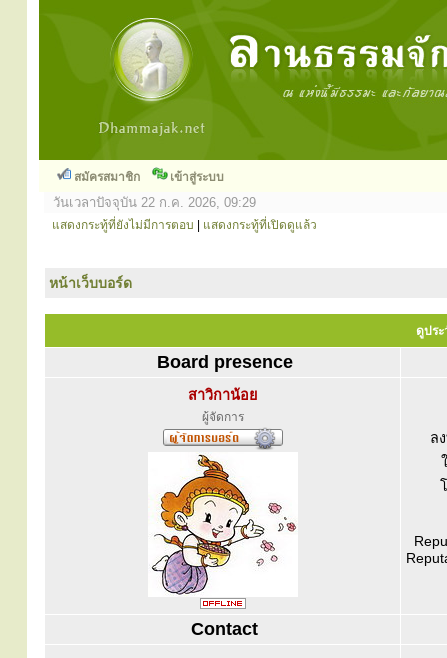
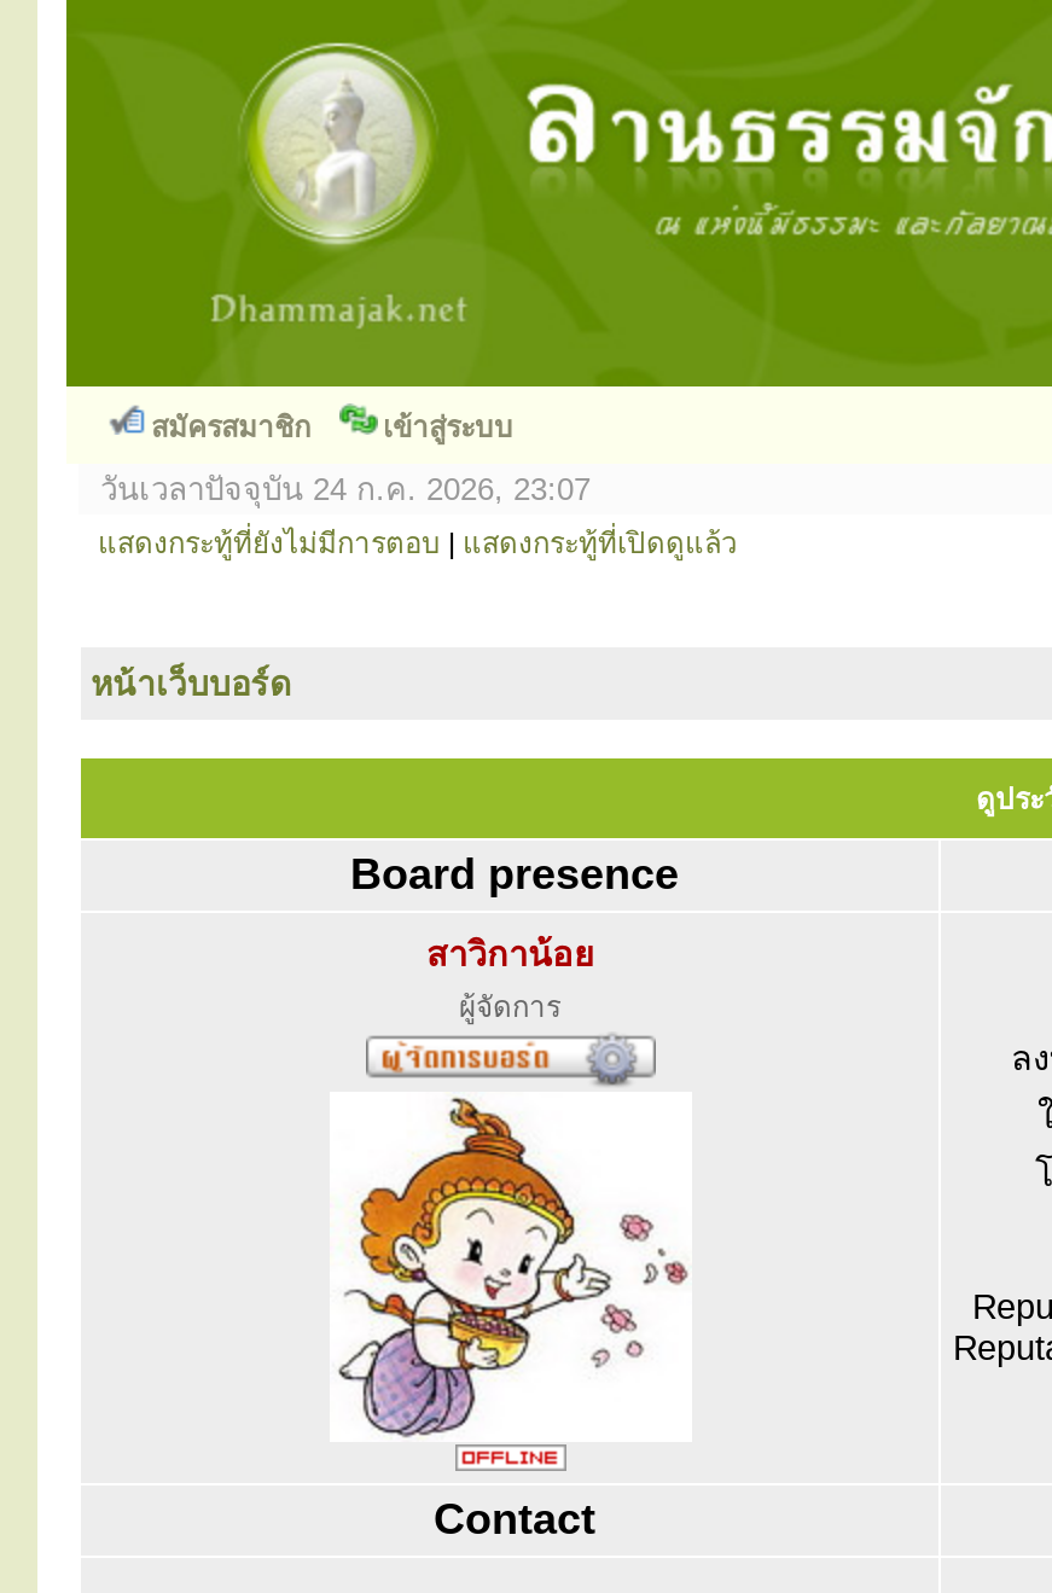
- วันเวลาปัจจุบัน 22 ก.ค. 2026, 09:29
+ วันเวลาปัจจุบัน 24 ก.ค. 2026, 23:07
